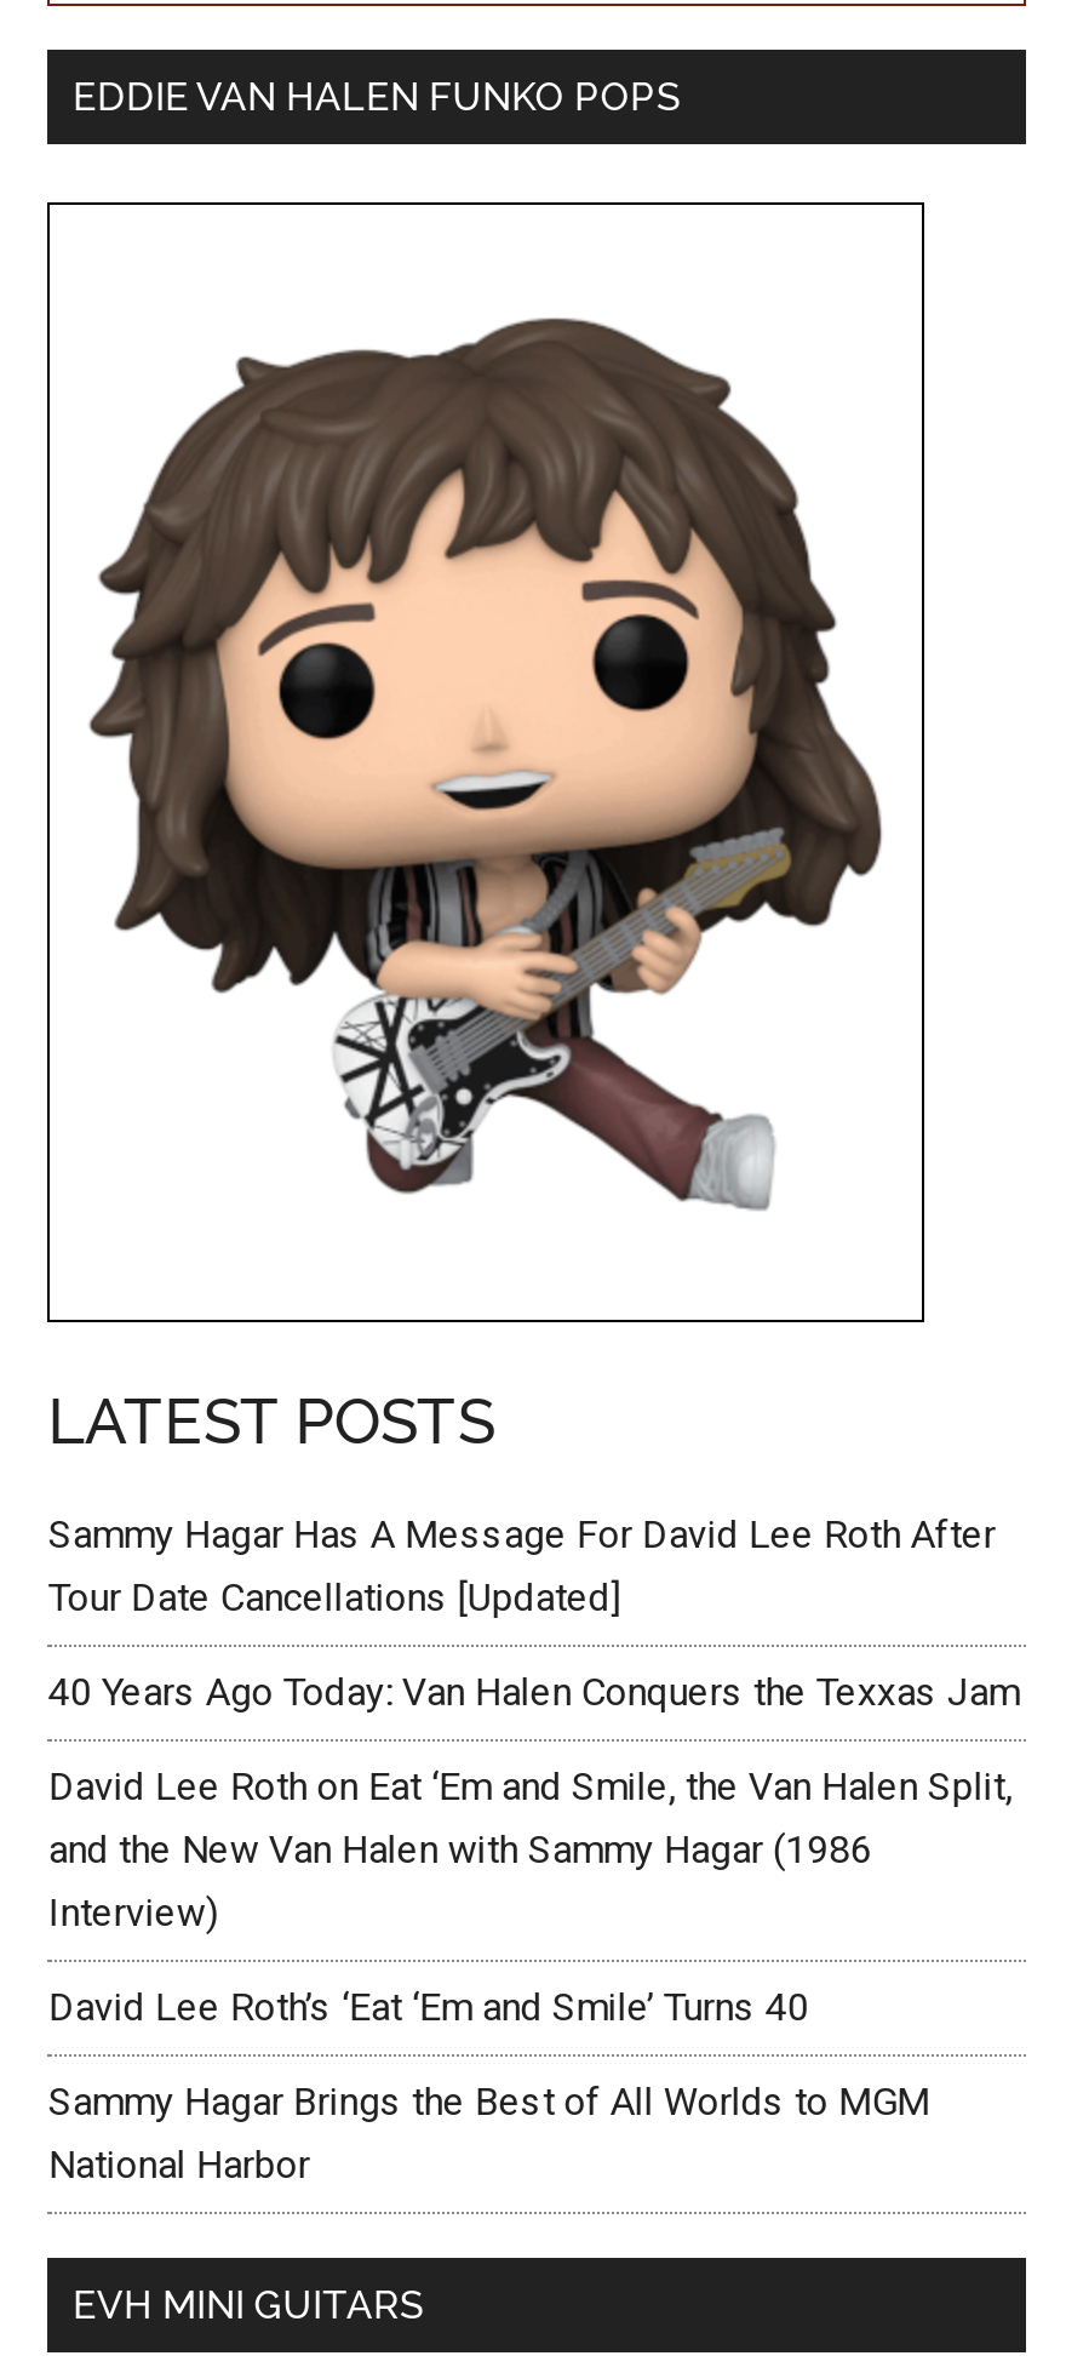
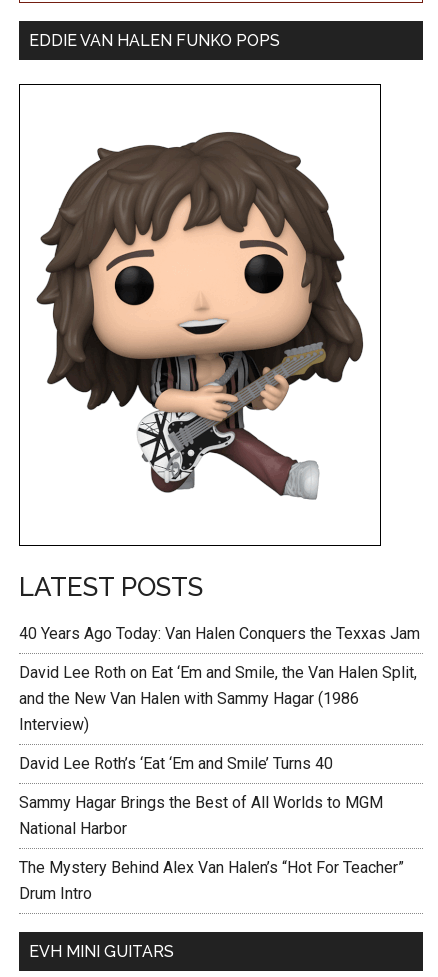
- Sammy Hagar Has A Message For David Lee Roth After
- Tour Date Cancellations [Updated]

moved up: 40 Years Ago Today: Van Halen Conquers the Texxas Jam | David Lee Roth on Eat ‘Em and Smile, the Van Halen Split, | and the New Van Halen with Sammy Hagar (1986 | Interview) | David Lee Roth’s ‘Eat ‘Em and Smile’ Turns 40 | Sammy Hagar Brings the Best of All Worlds to MGM | National Harbor

+ The Mystery Behind Alex Van Halen’s “Hot For Teacher”
+ Drum Intro
